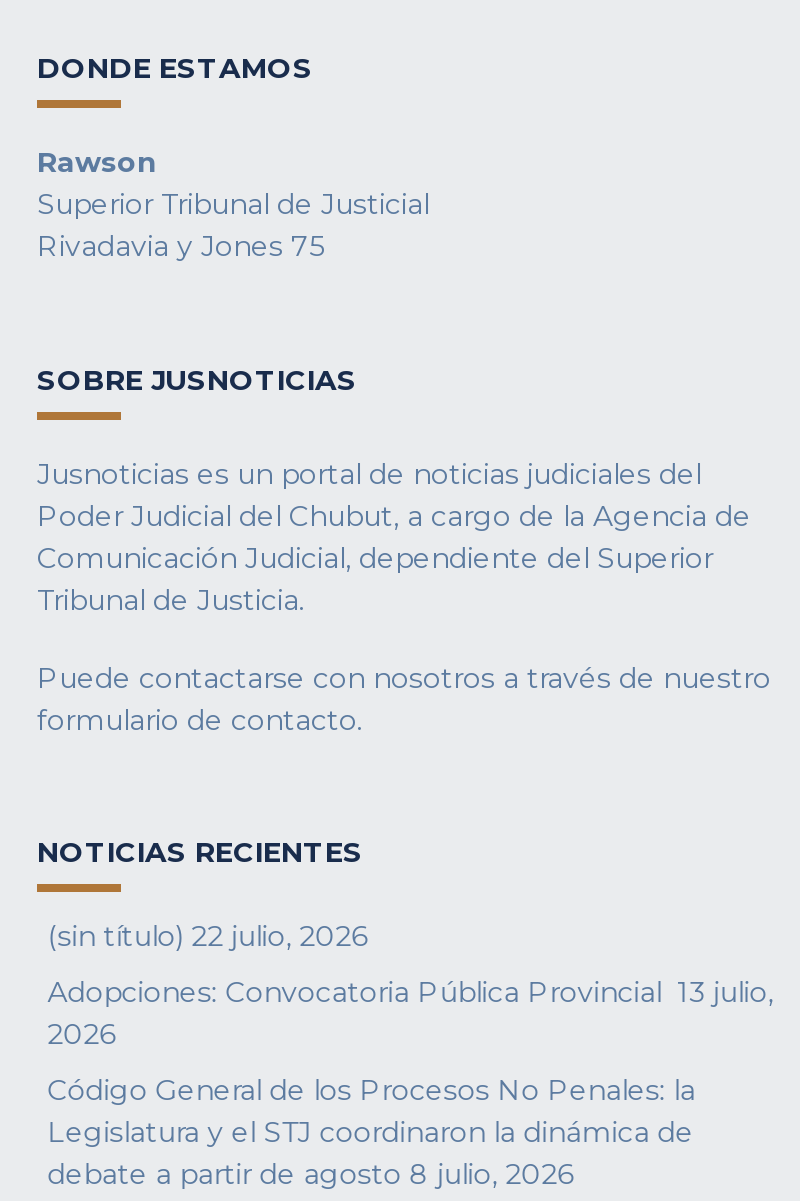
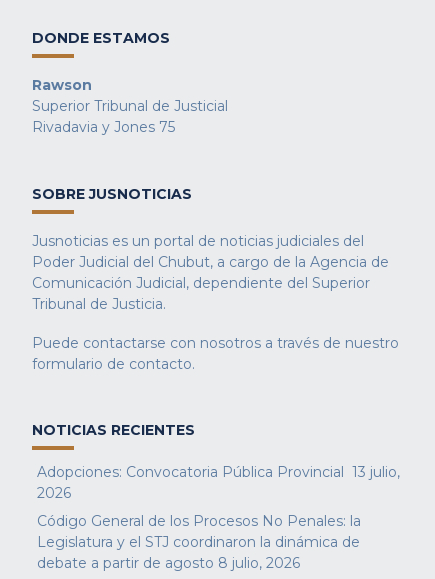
- (sin título) 22 julio, 2026
